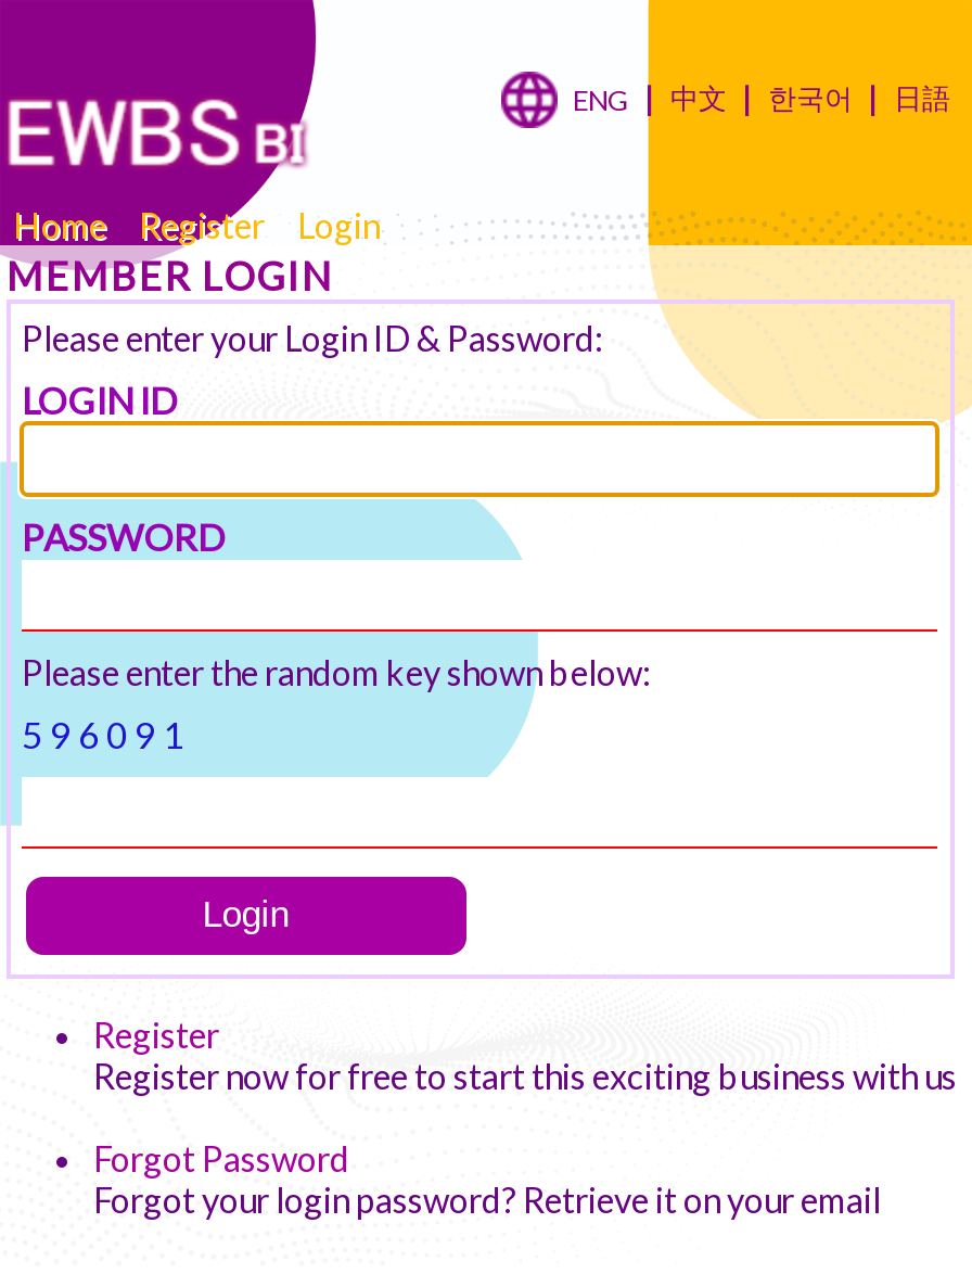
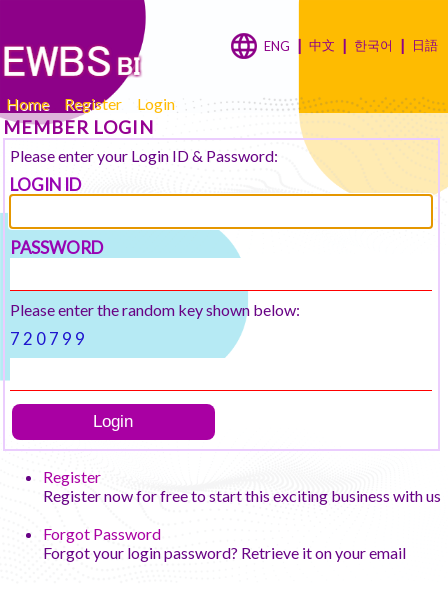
- 5 9 6 0 9 1
+ 7 2 0 7 9 9
